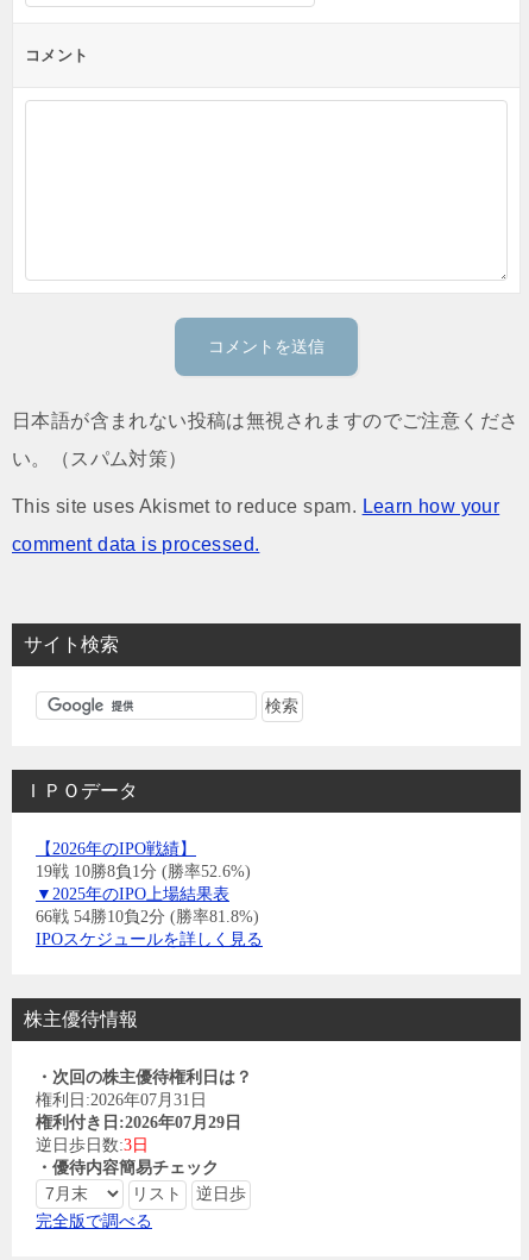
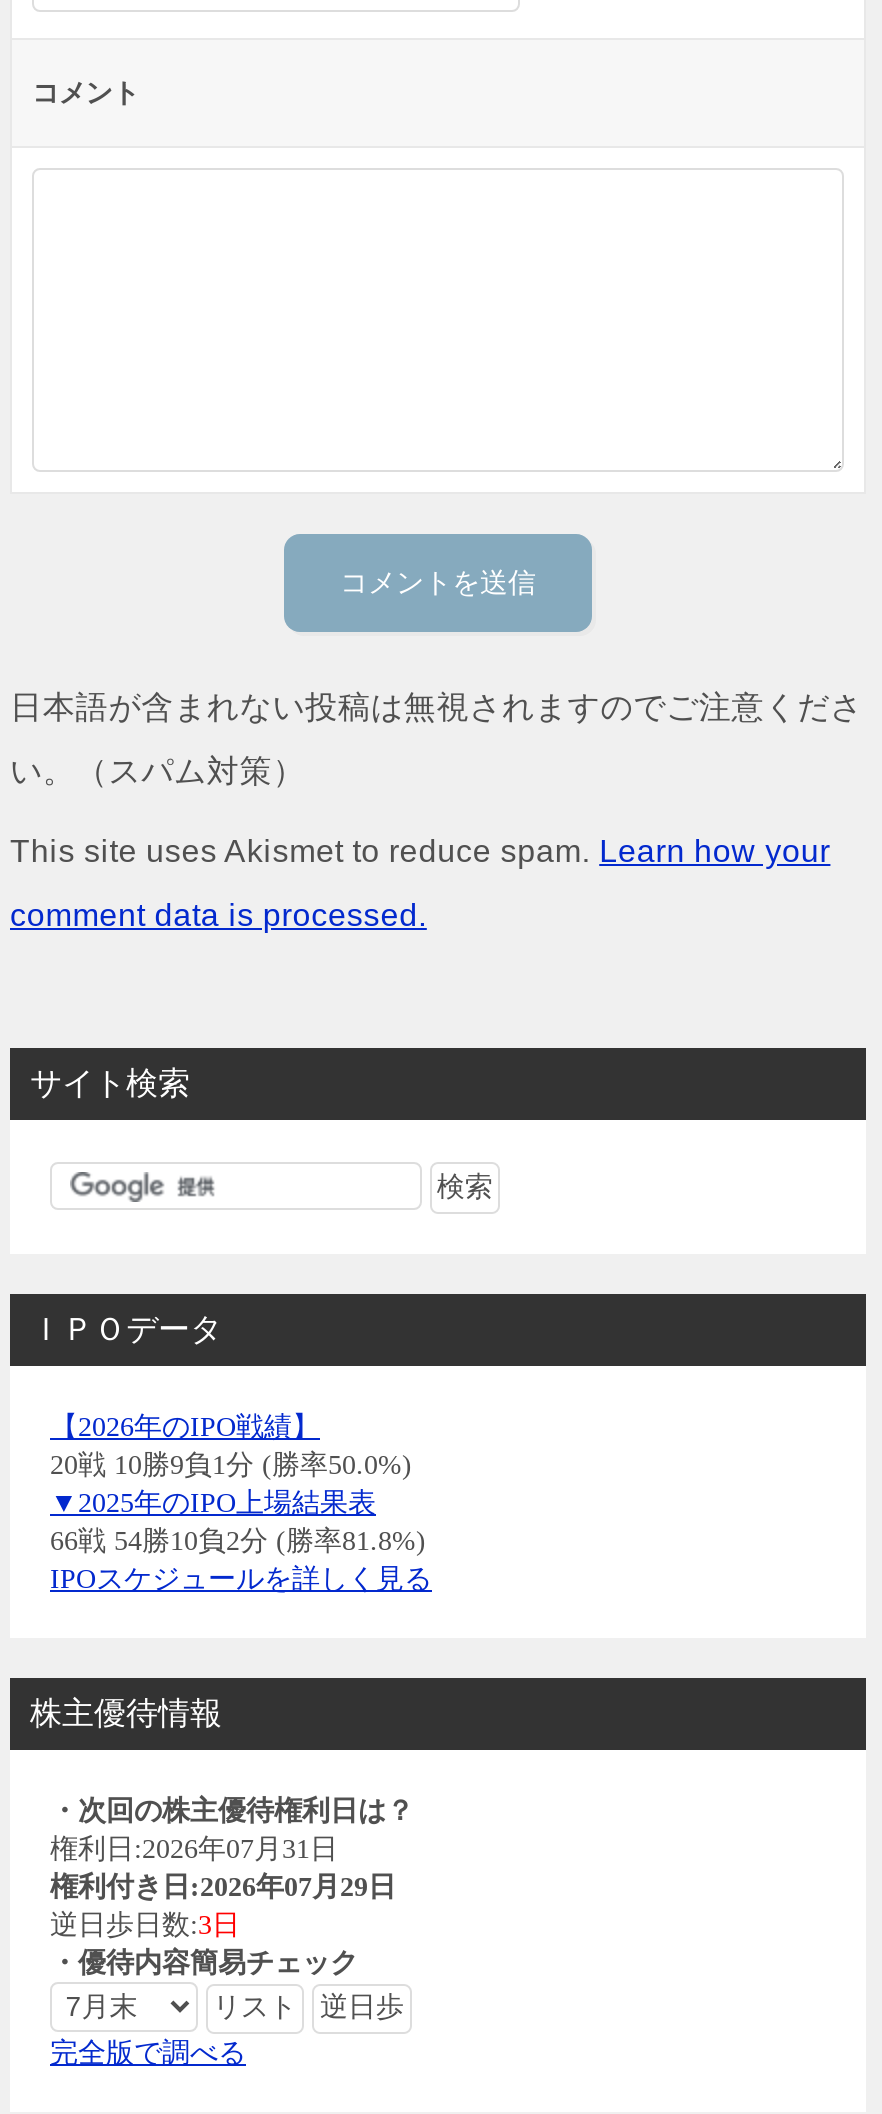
- 19戦 10勝8負1分 (勝率52.6%)
+ 20戦 10勝9負1分 (勝率50.0%)
